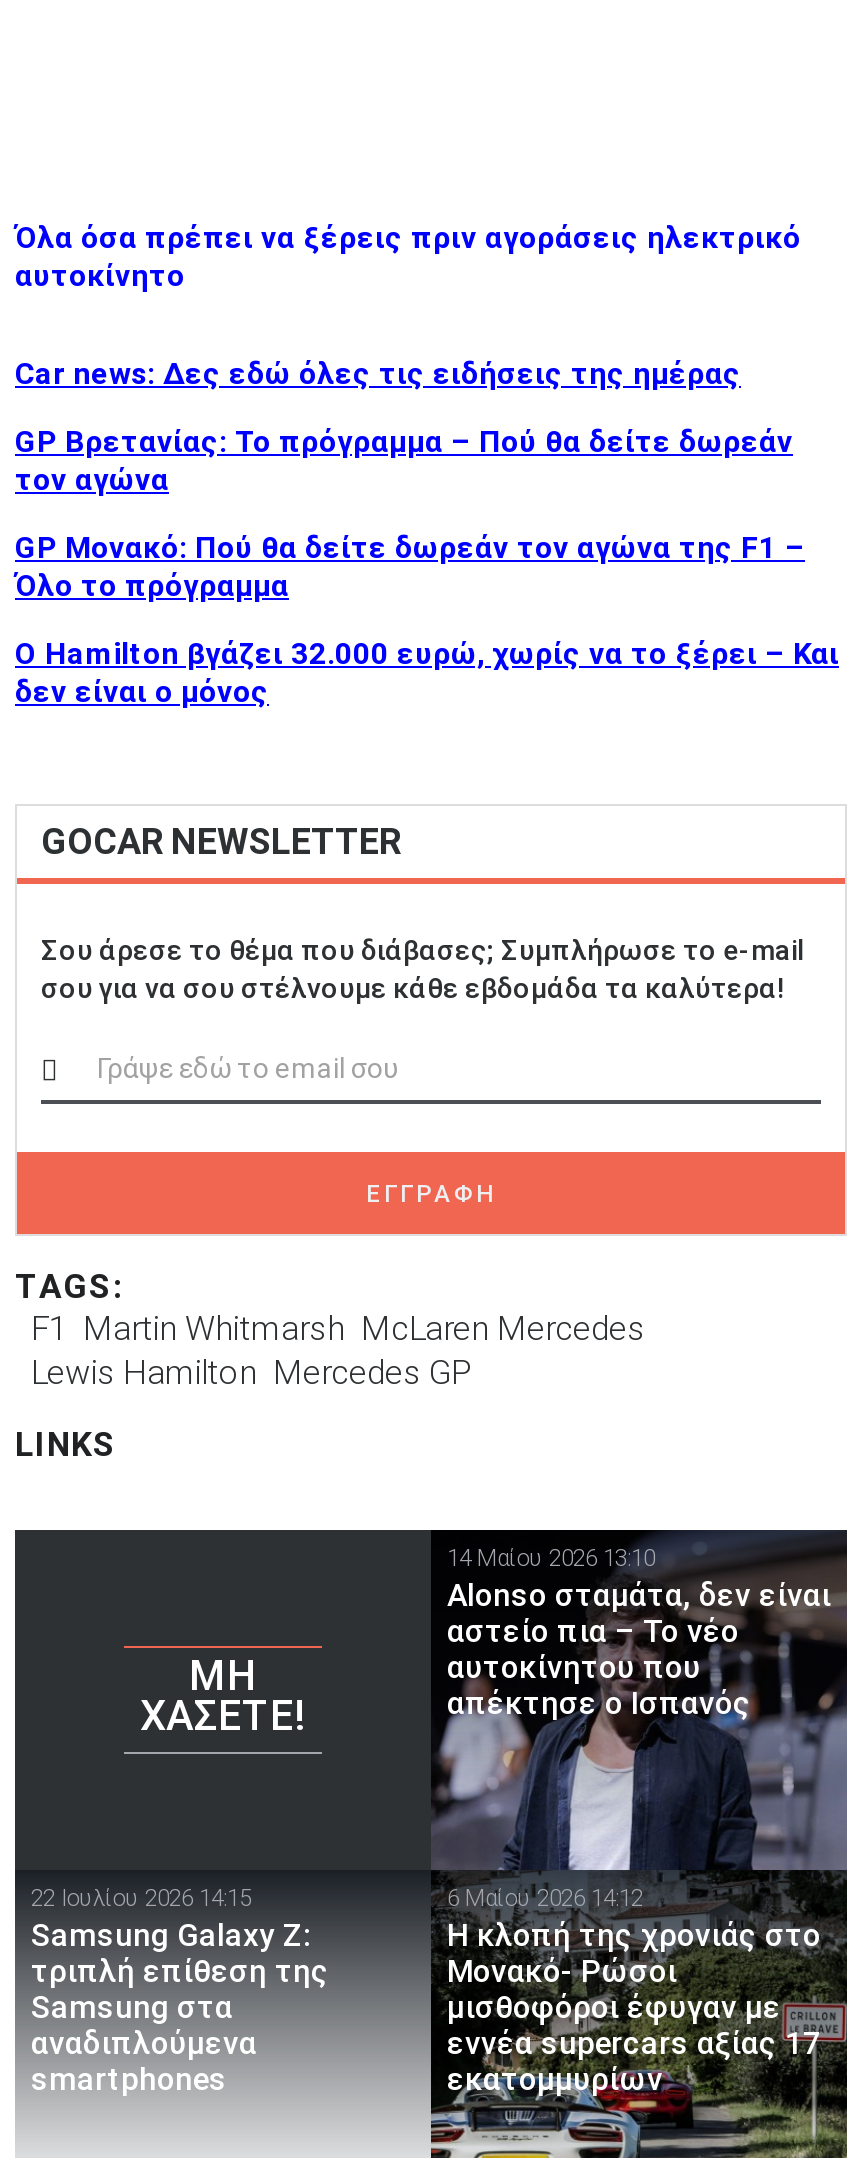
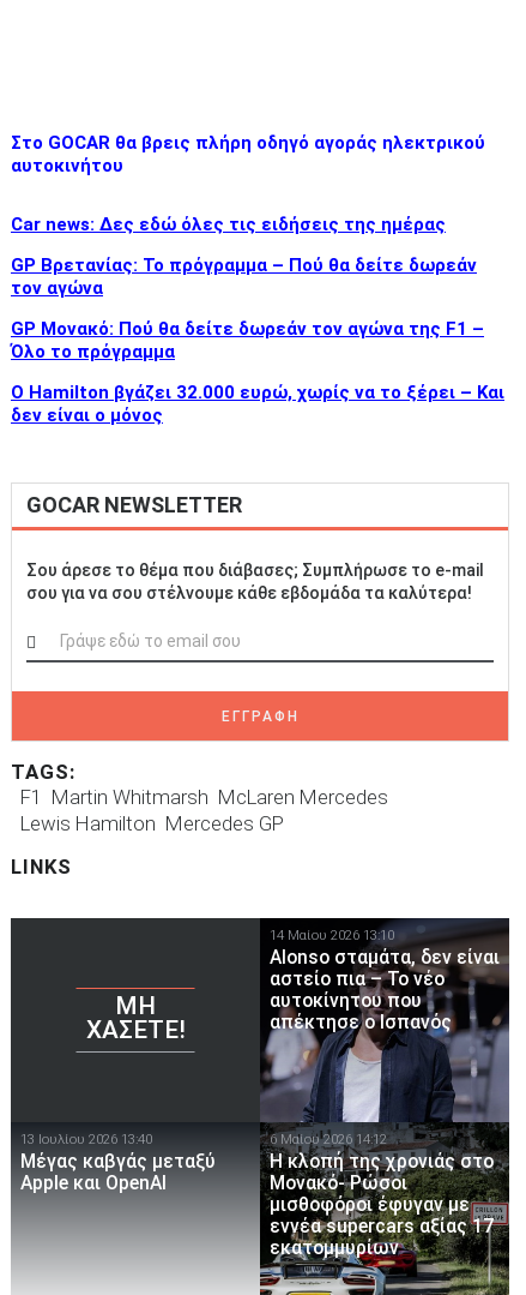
- Όλα όσα πρέπει να ξέρεις πριν αγοράσεις ηλεκτρικό
- αυτοκίνητο
+ Στο GOCAR θα βρεις πλήρη οδηγό αγοράς ηλεκτρικού
+ αυτοκινήτου

- 22 Ιουλίου 2026 14:15
- Samsung Galaxy Z:
- τριπλή επίθεση της
- Samsung στα
- αναδιπλούμενα
- smartphones
+ 13 Ιουλίου 2026 13:40
+ Μέγας καβγάς μεταξύ
+ Apple και OpenAI
